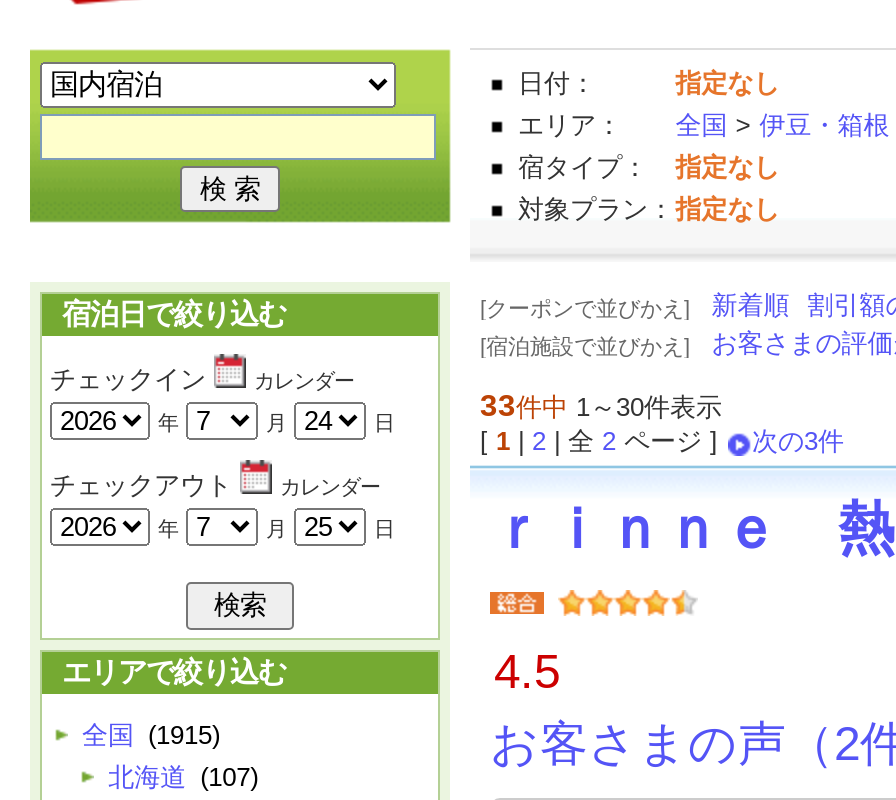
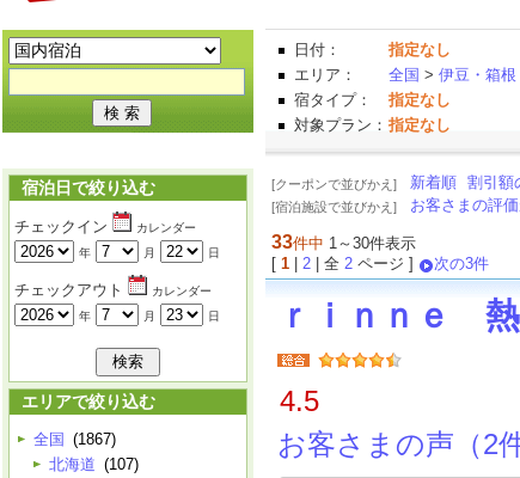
- 全国 (1915)
+ 全国 (1867)
